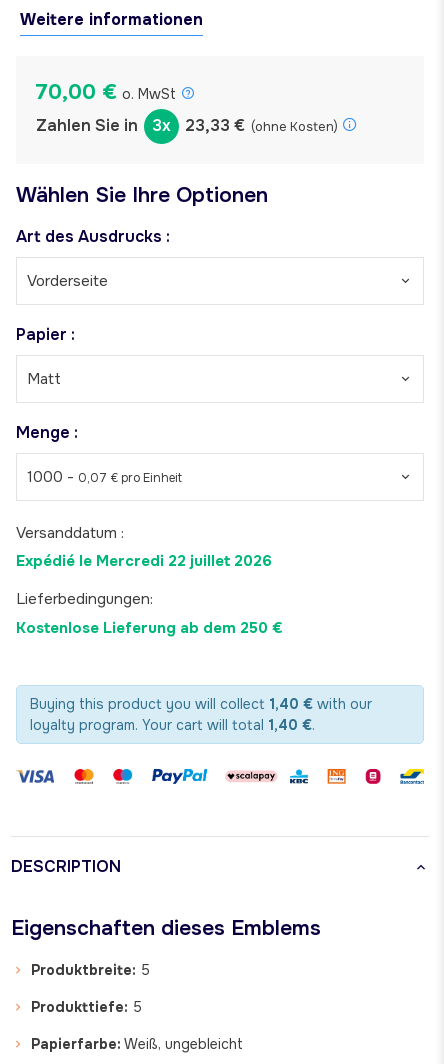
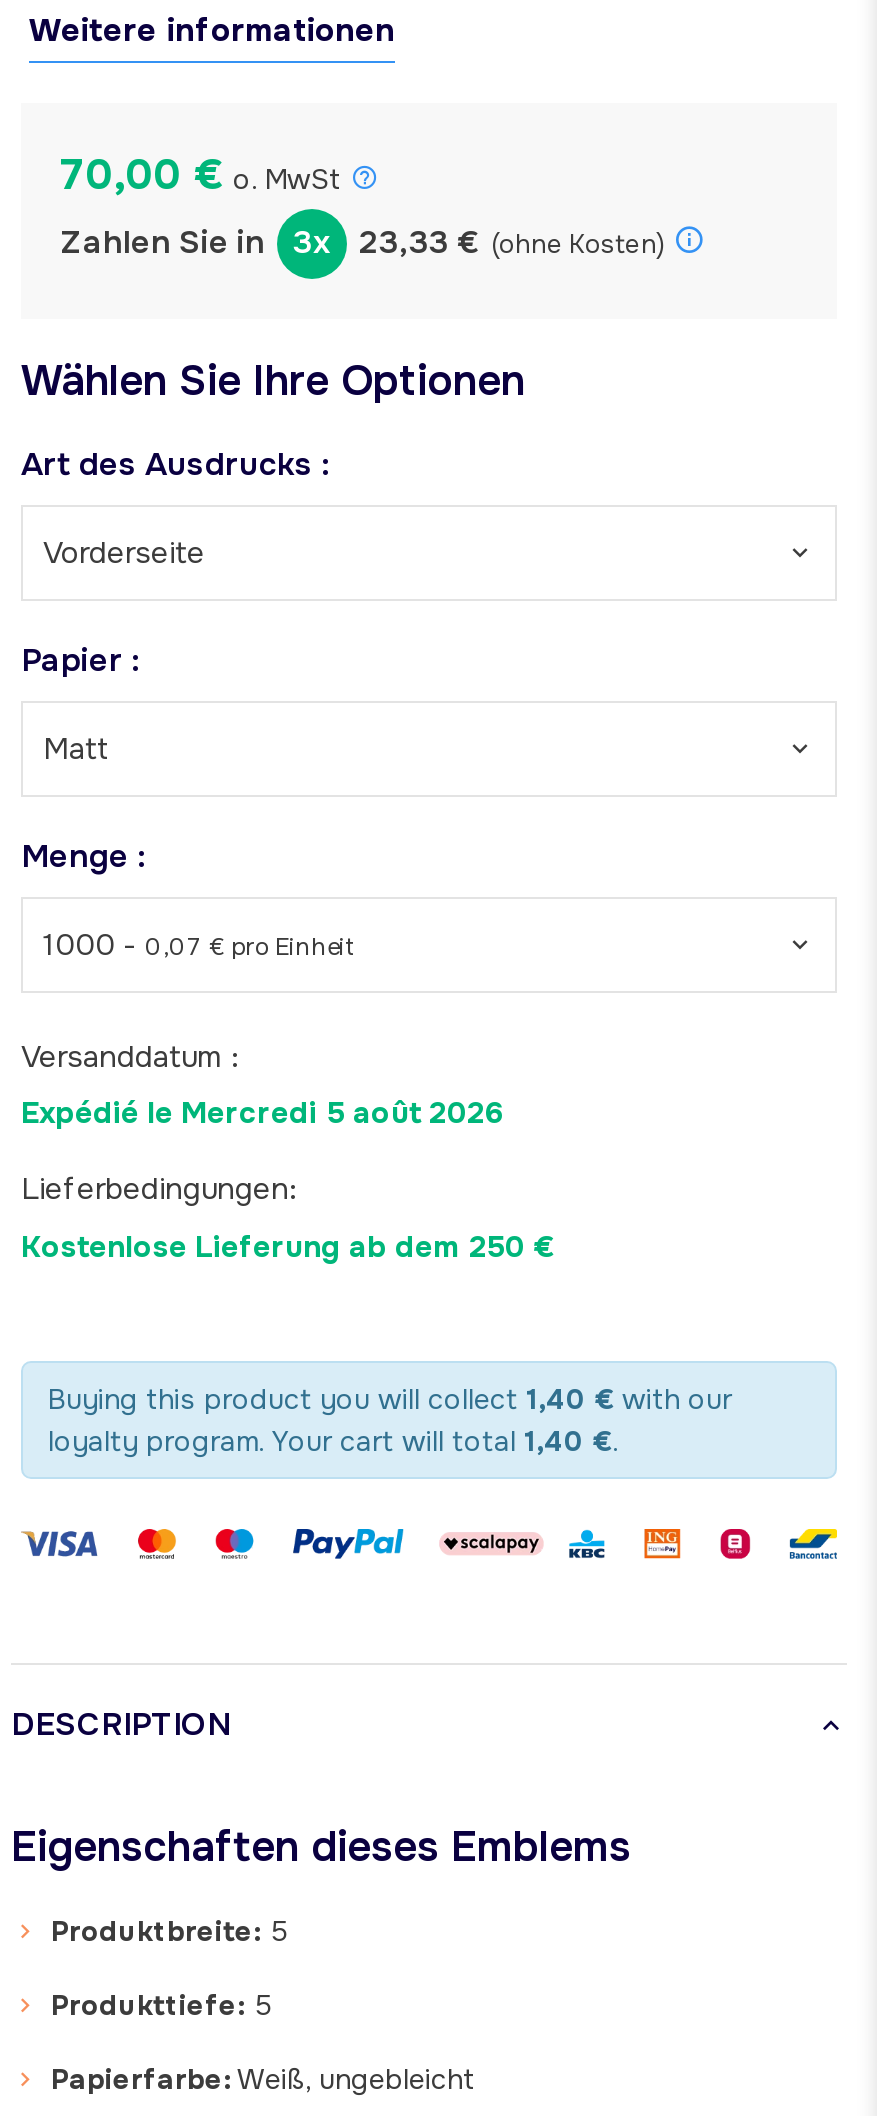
- Expédié le Mercredi 22 juillet 2026
+ Expédié le Mercredi 5 août 2026
